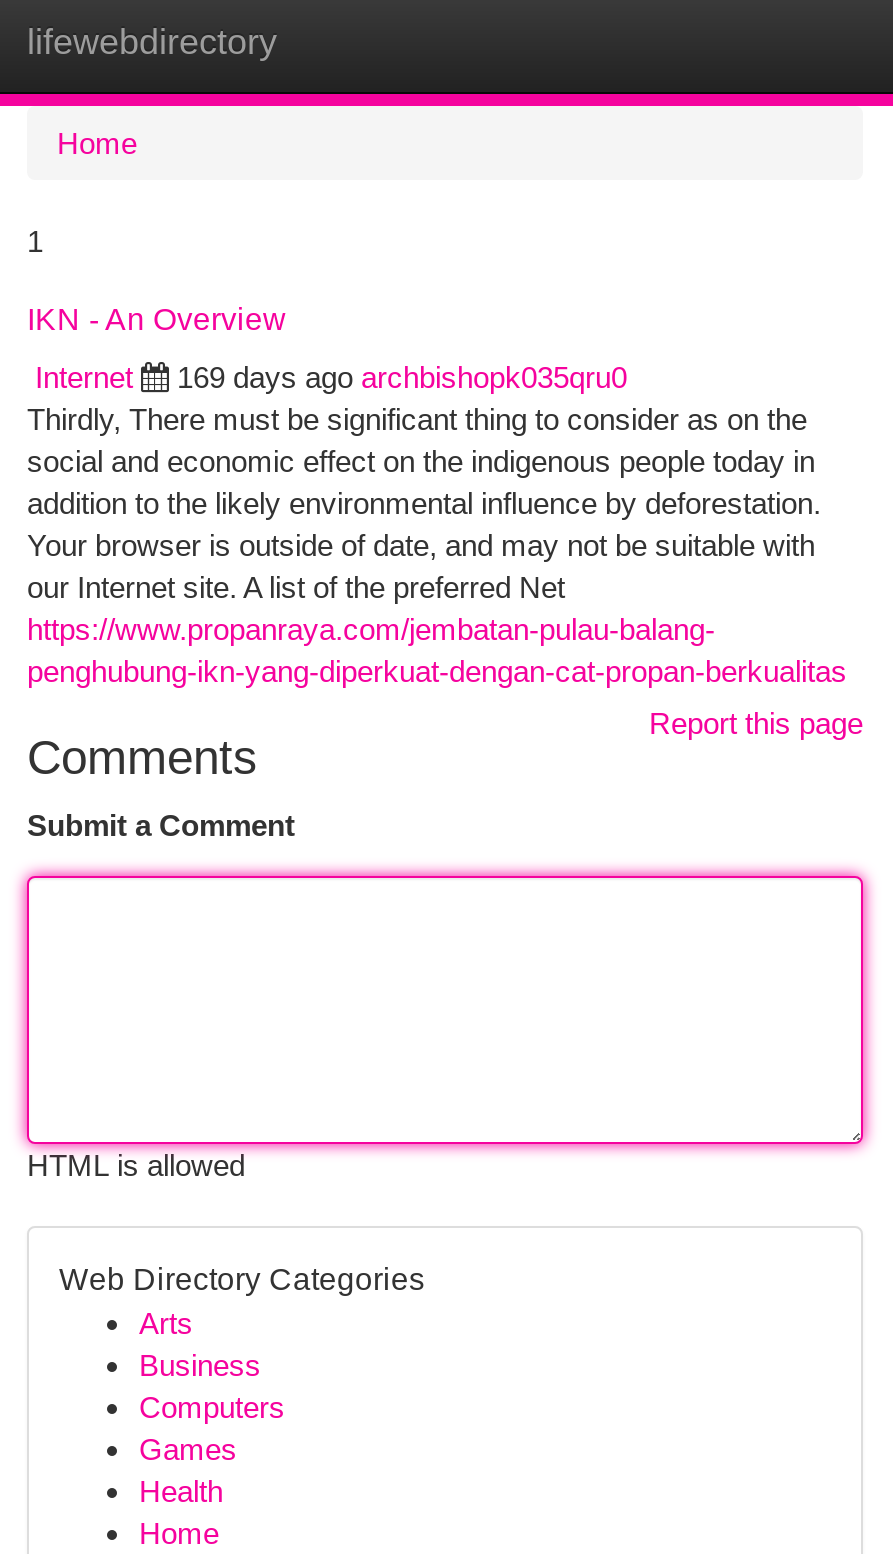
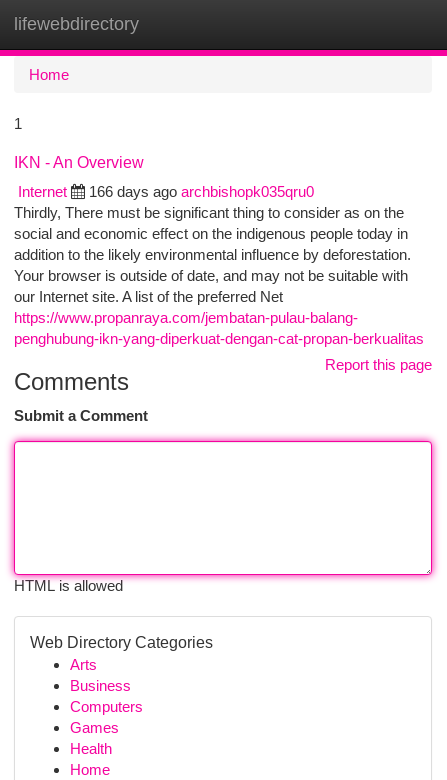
- 169 days ago archbishopk035qru0
+ 166 days ago archbishopk035qru0
